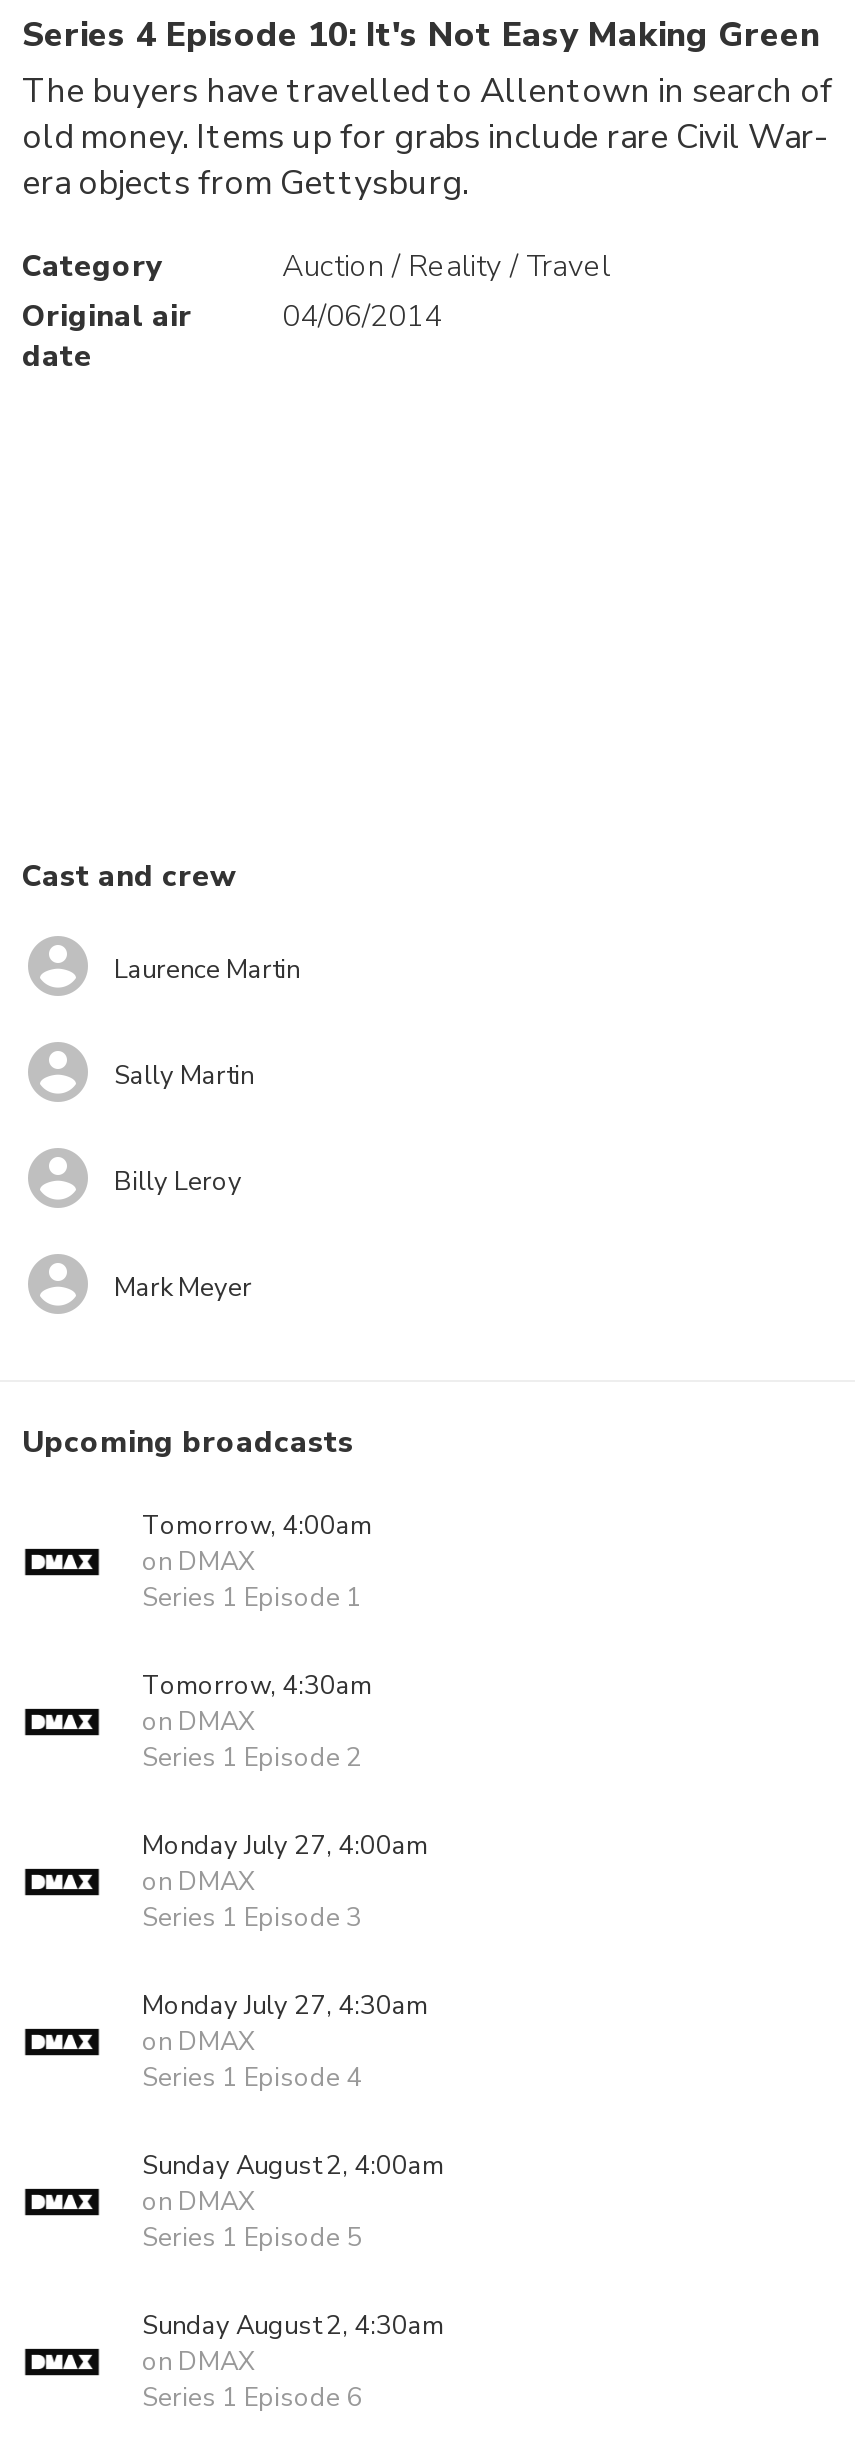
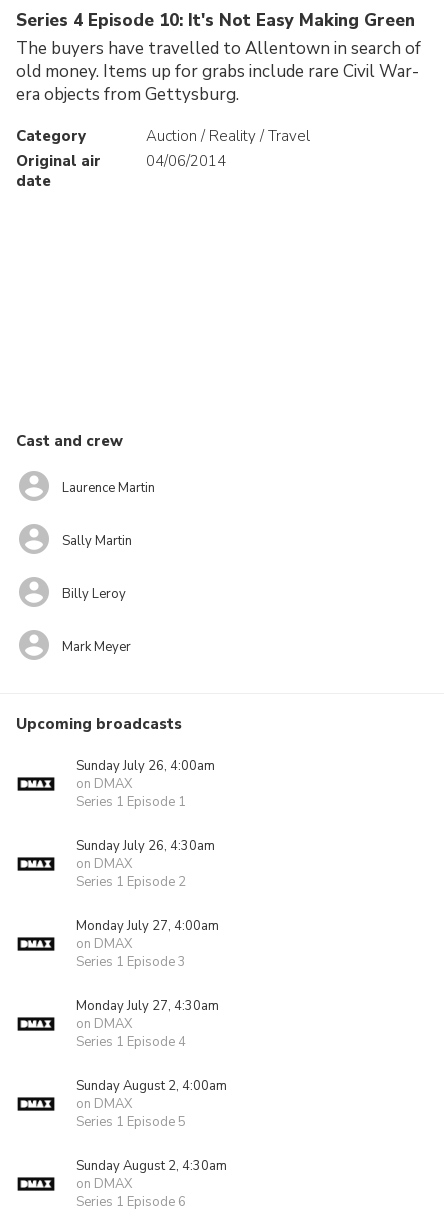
- Tomorrow, 4:00am
+ Sunday July 26, 4:00am

- Tomorrow, 4:30am
+ Sunday July 26, 4:30am
